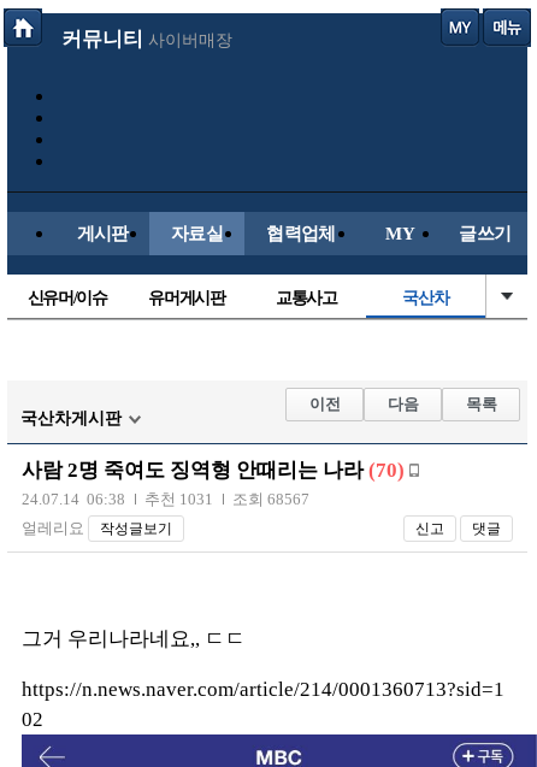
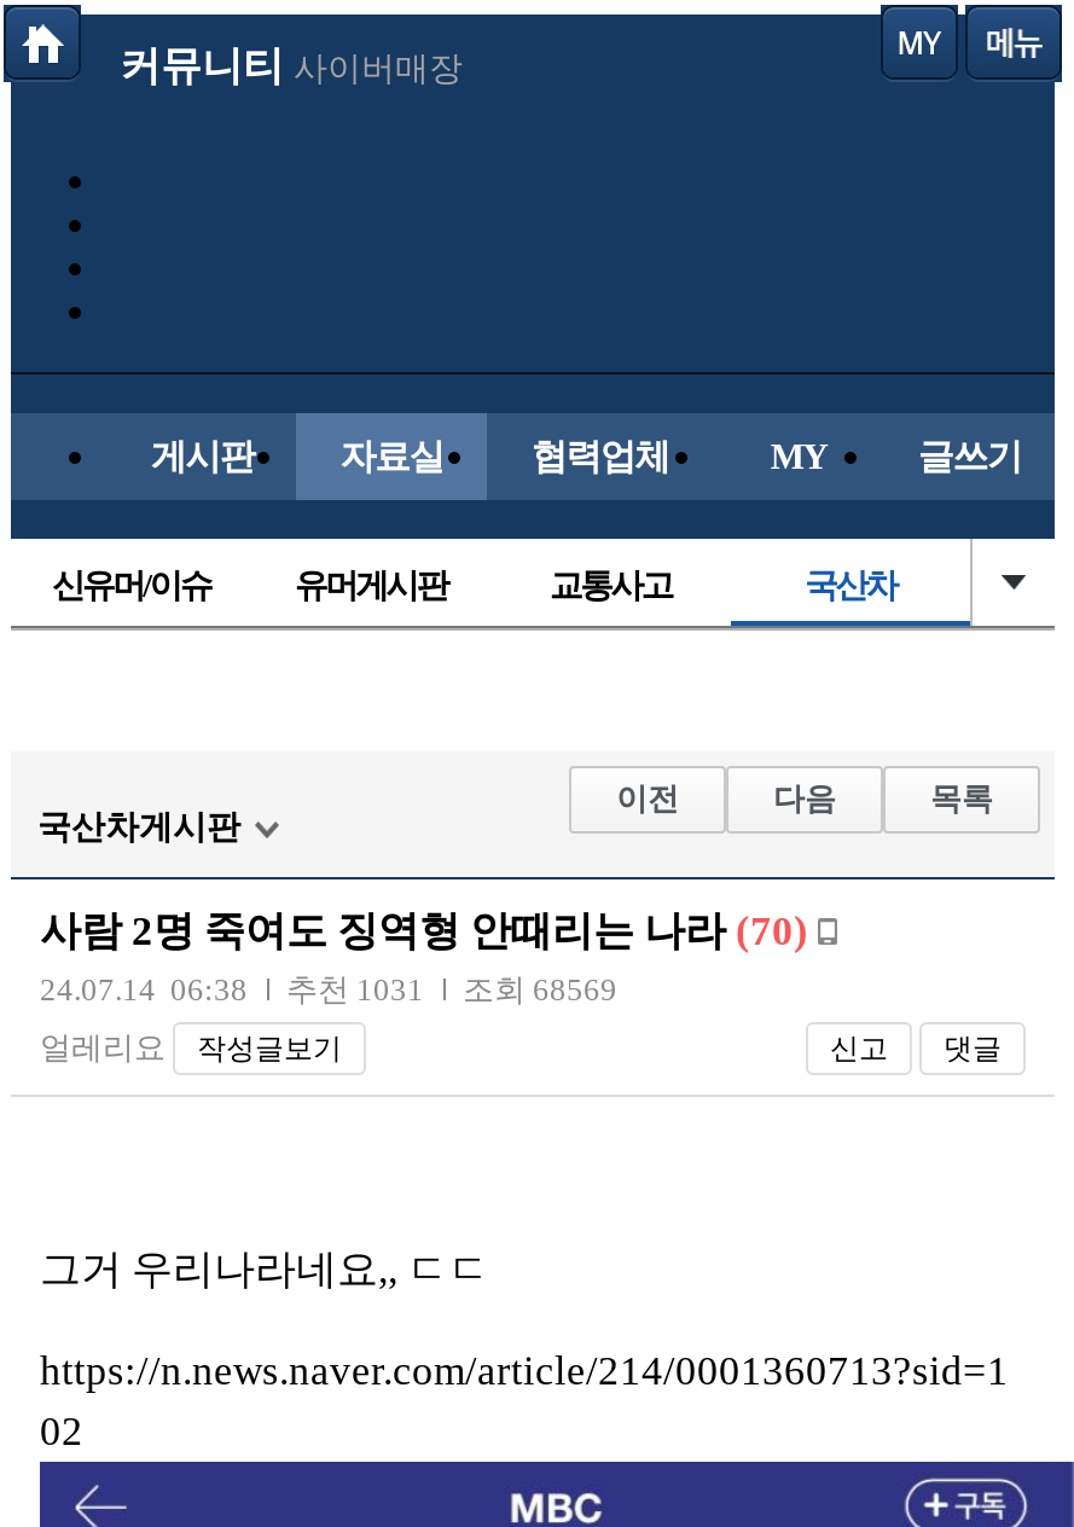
- 24.07.14 06:38 추천 1031 조회 68567
+ 24.07.14 06:38 추천 1031 조회 68569
